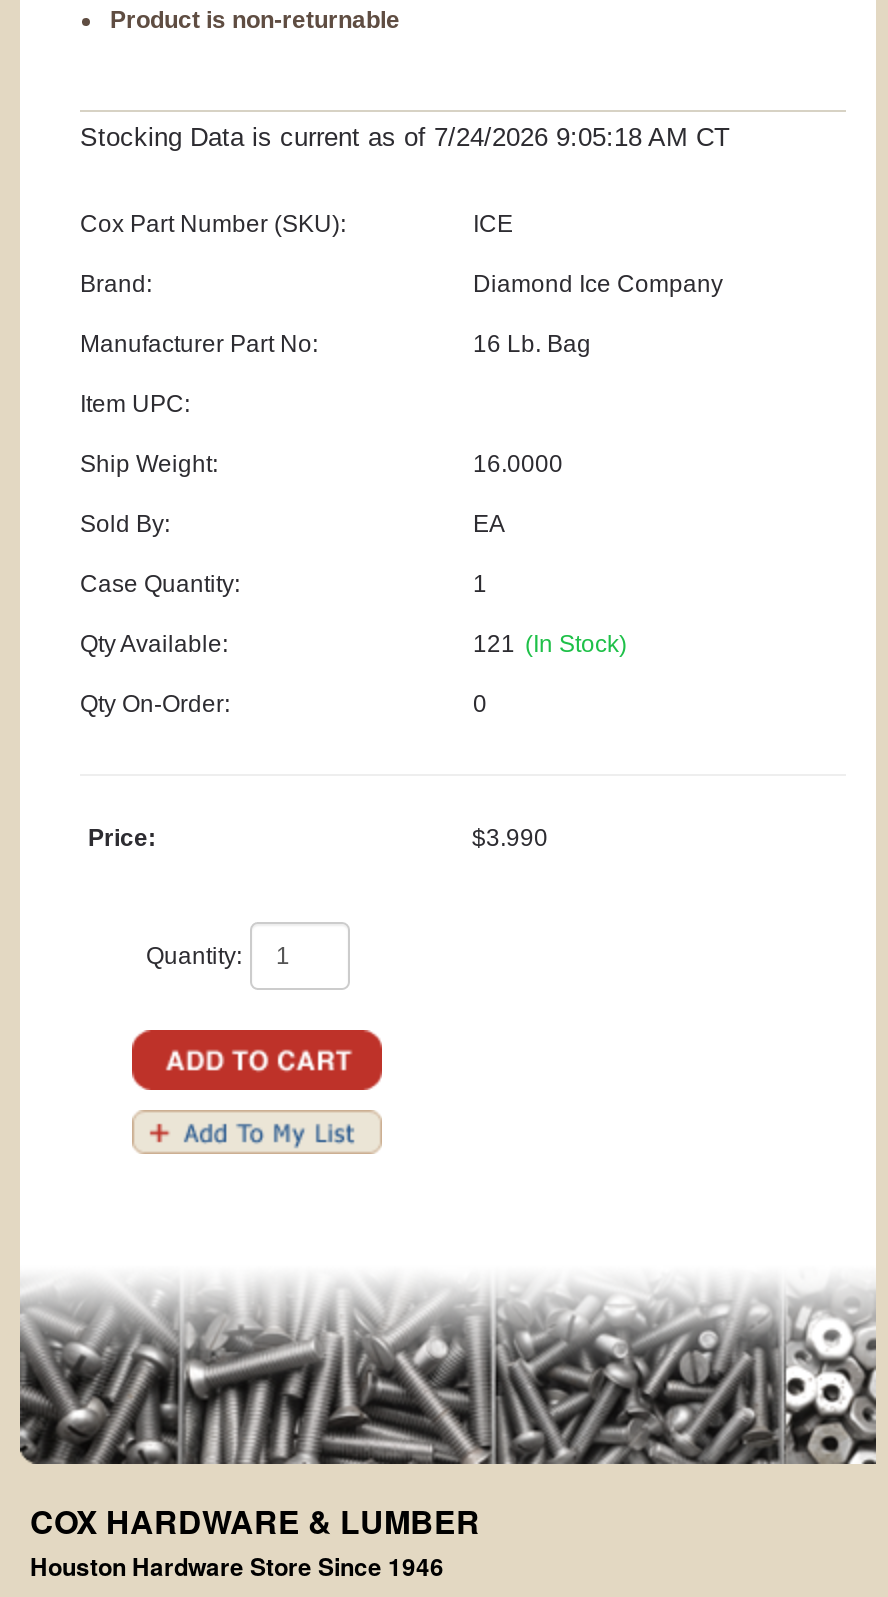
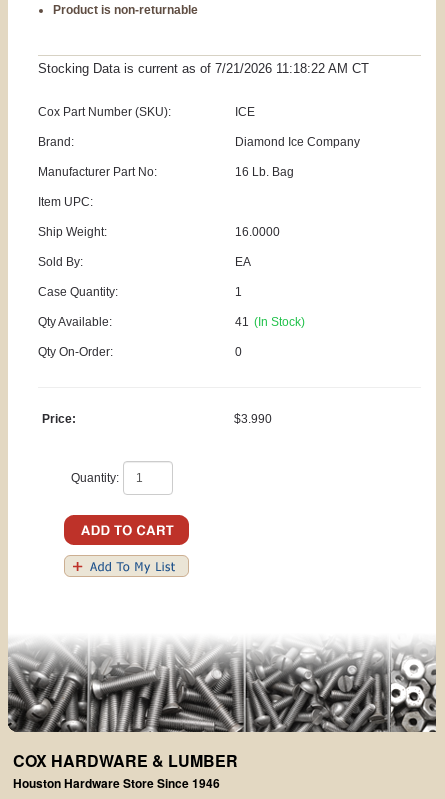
- Stocking Data is current as of 7/24/2026 9:05:18 AM CT
+ Stocking Data is current as of 7/21/2026 11:18:22 AM CT

- 121 (In Stock)
+ 41 (In Stock)
